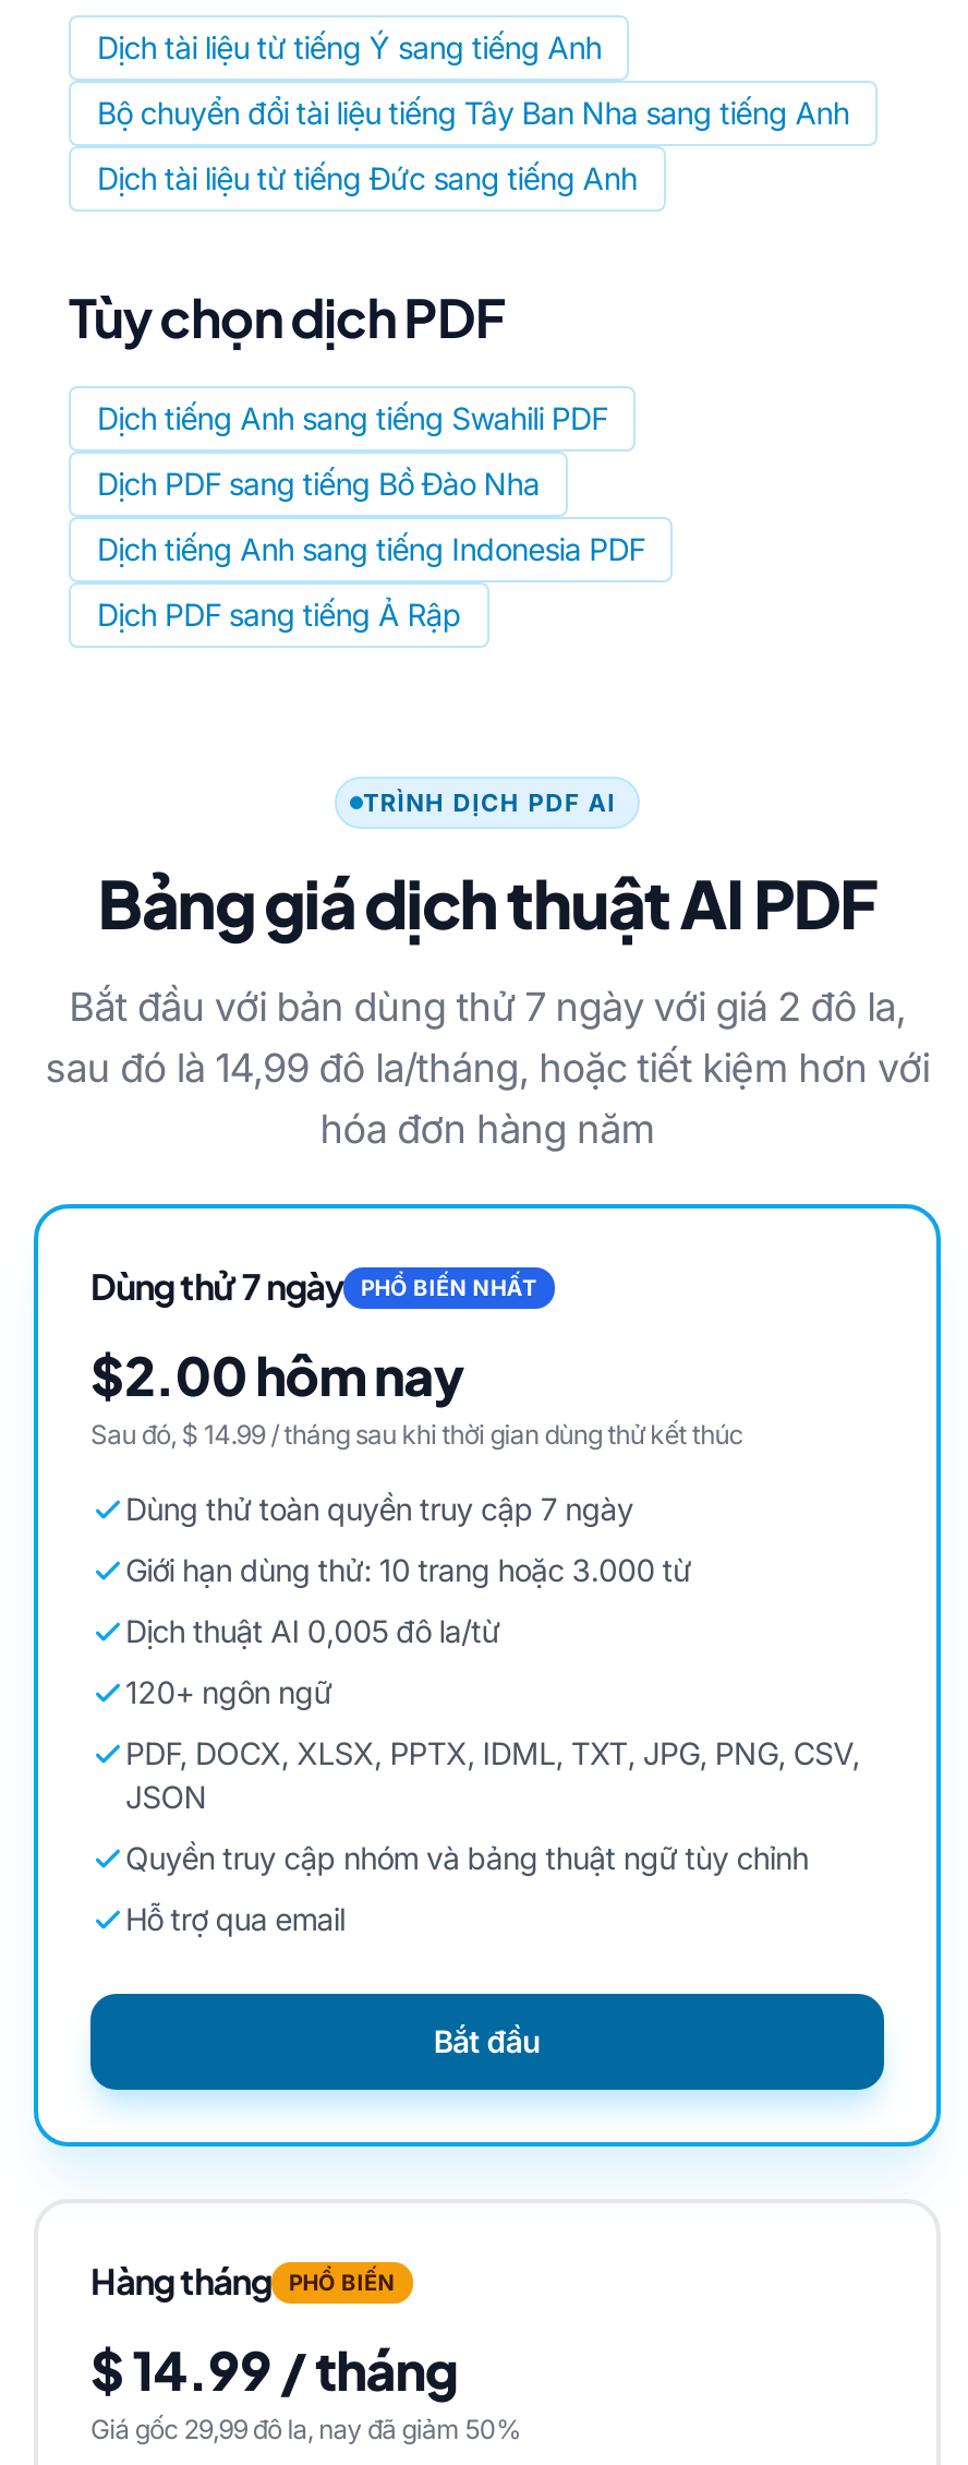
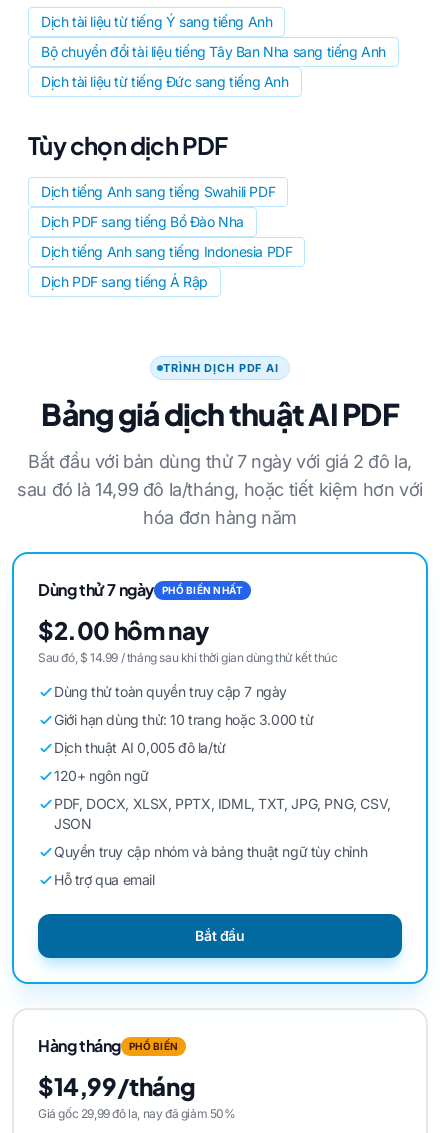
- $ 14.99 / tháng
+ $14,99/tháng
